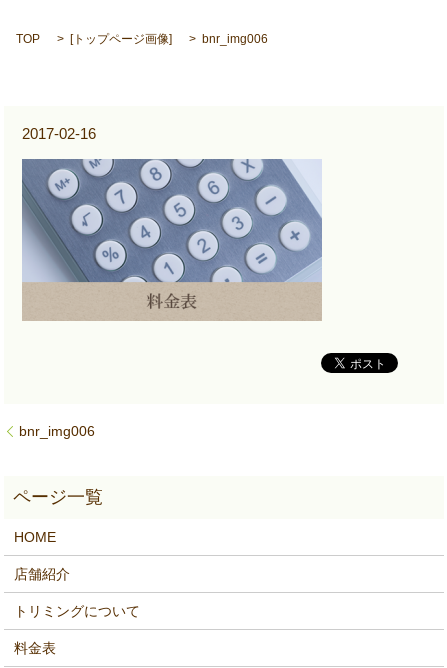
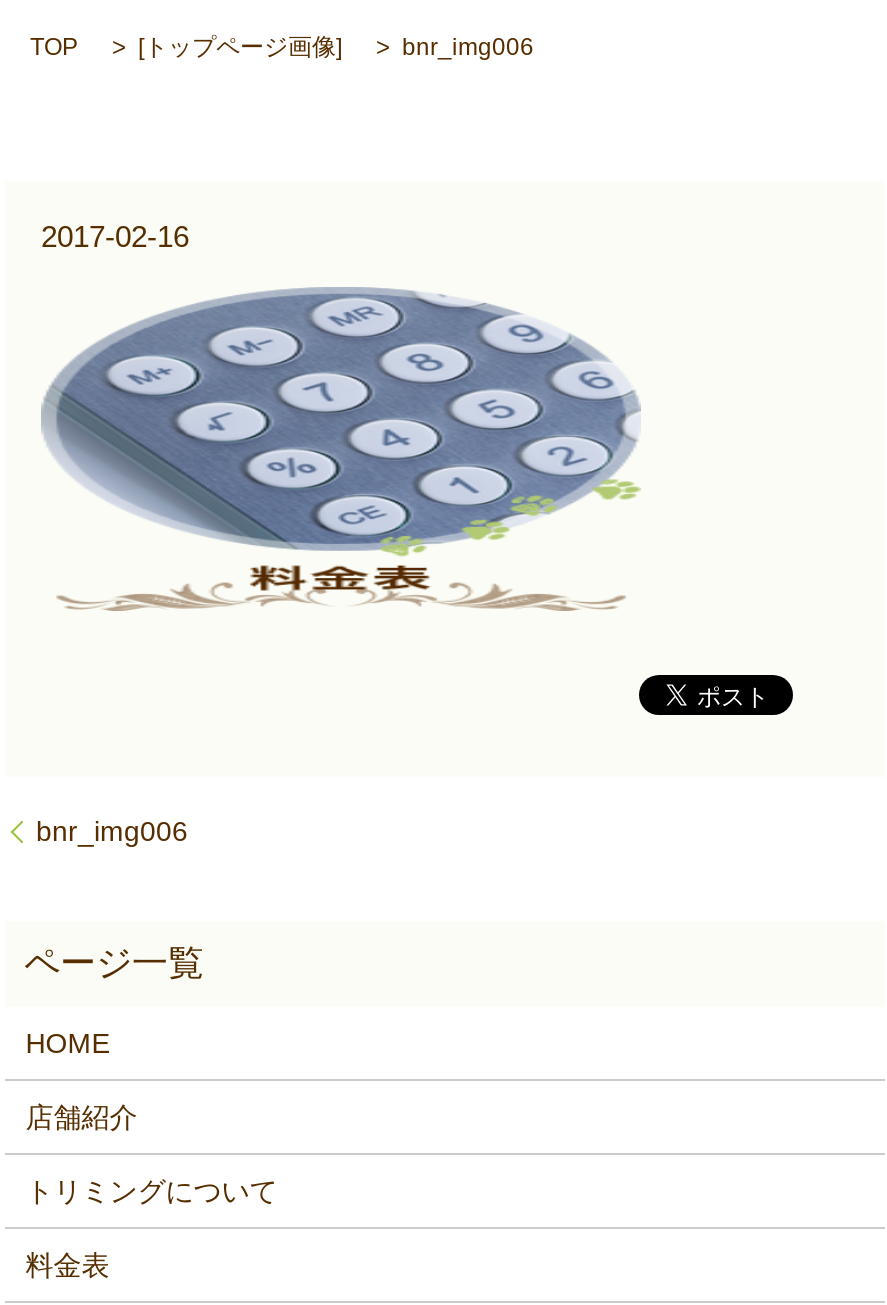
- [image]
+ [image]
